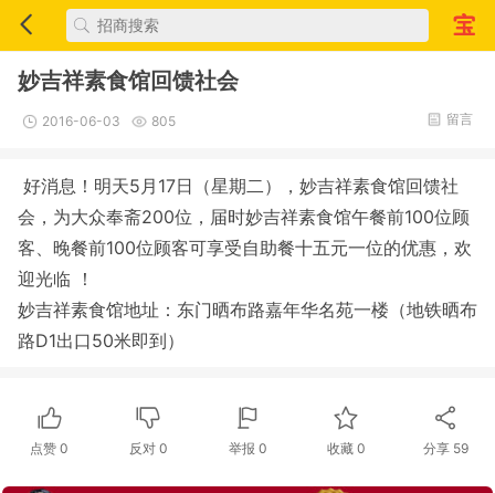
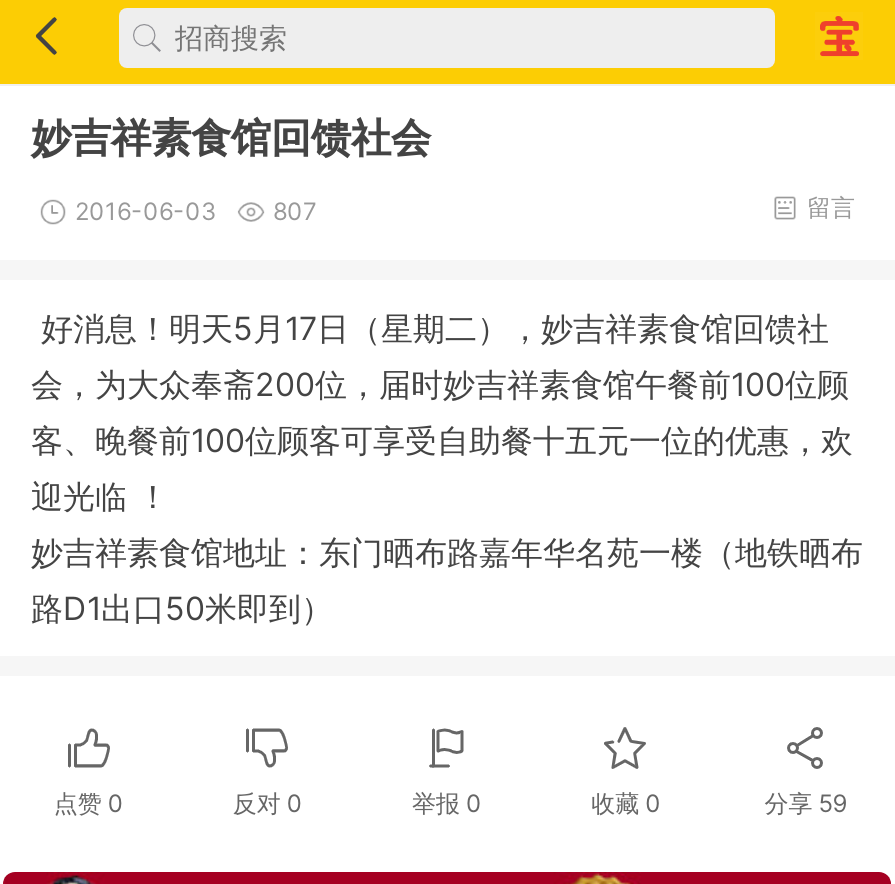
- 2016-06-03 805
+ 2016-06-03 807
